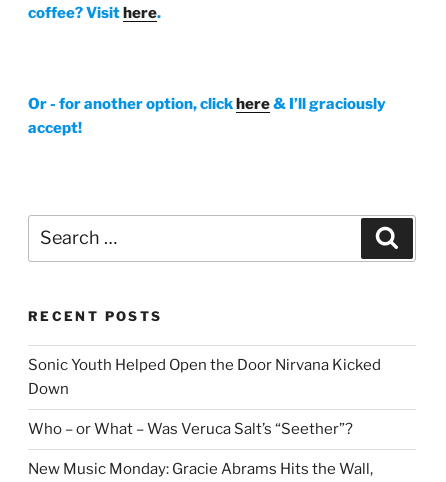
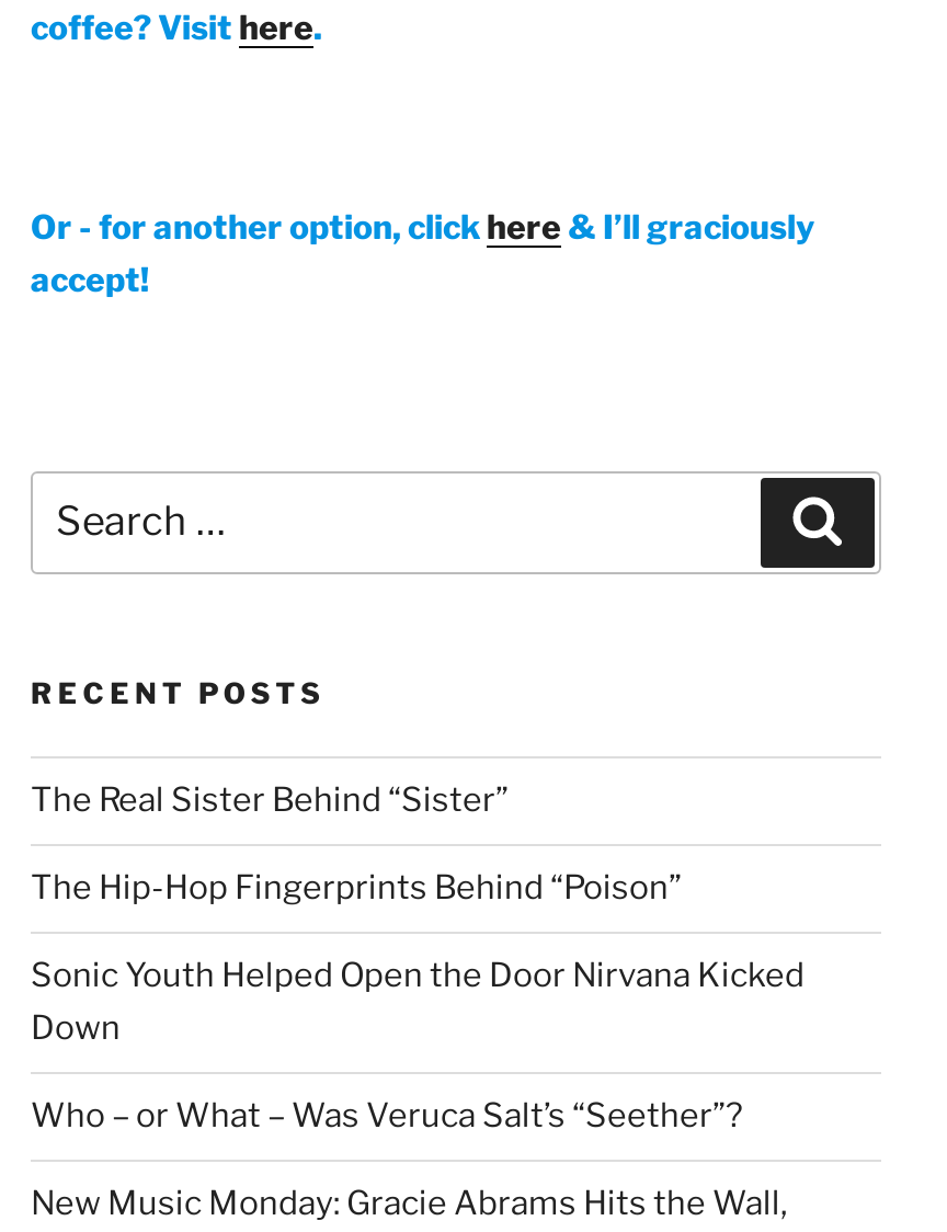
+ The Real Sister Behind “Sister”
+ The Hip-Hop Fingerprints Behind “Poison”
